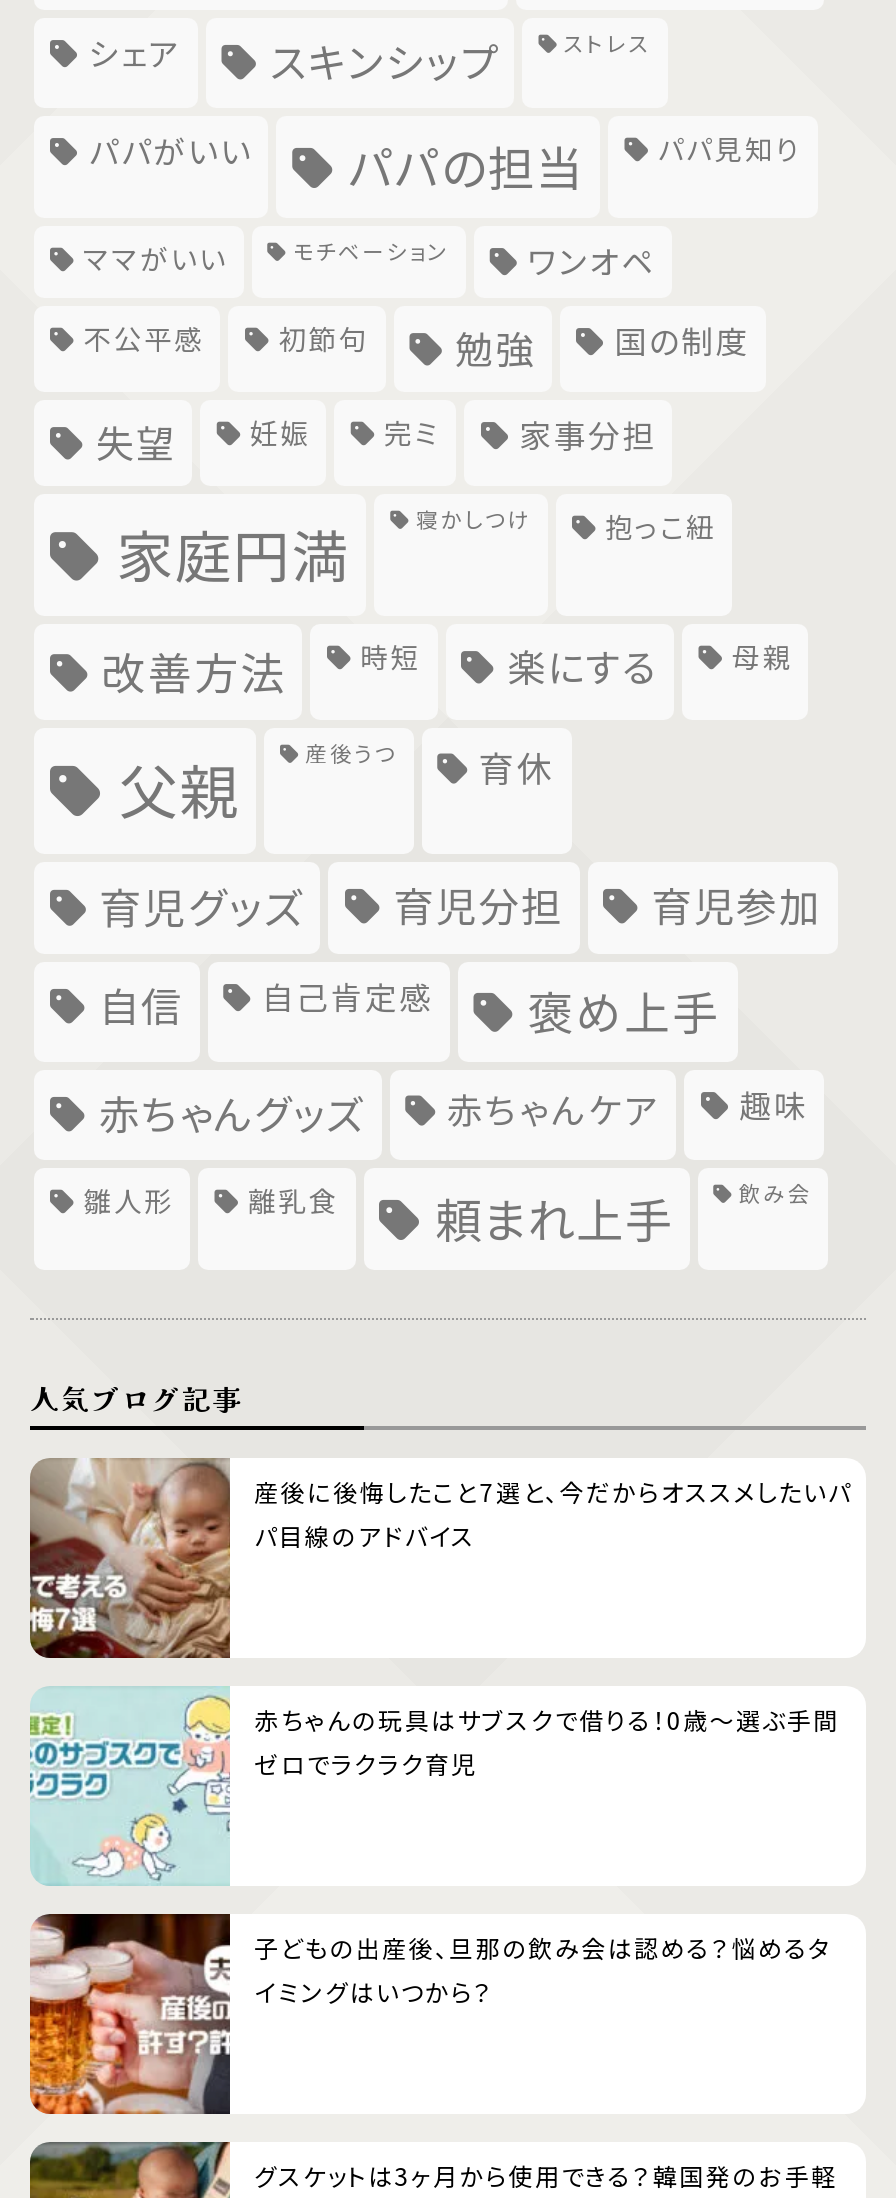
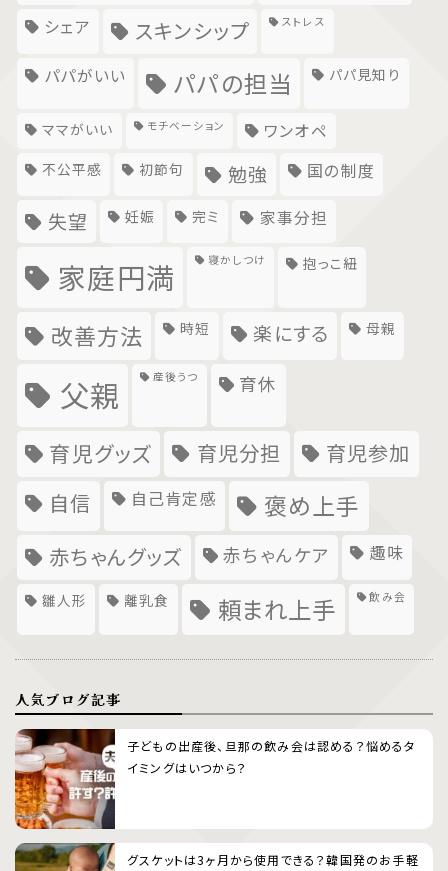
- [image]
- 産後に後悔したこと7選と、今だからオススメしたいパ
- パ目線のアドバイス

- [image]
- 赤ちゃんの玩具はサブスクで借りる！0歳～選ぶ手間
- ゼロでラクラク育児
